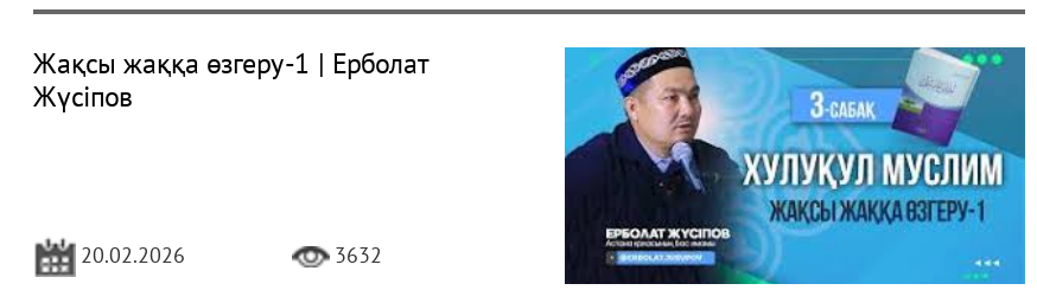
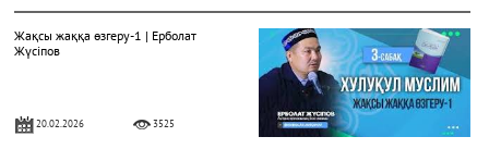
- 3632
+ 3525
